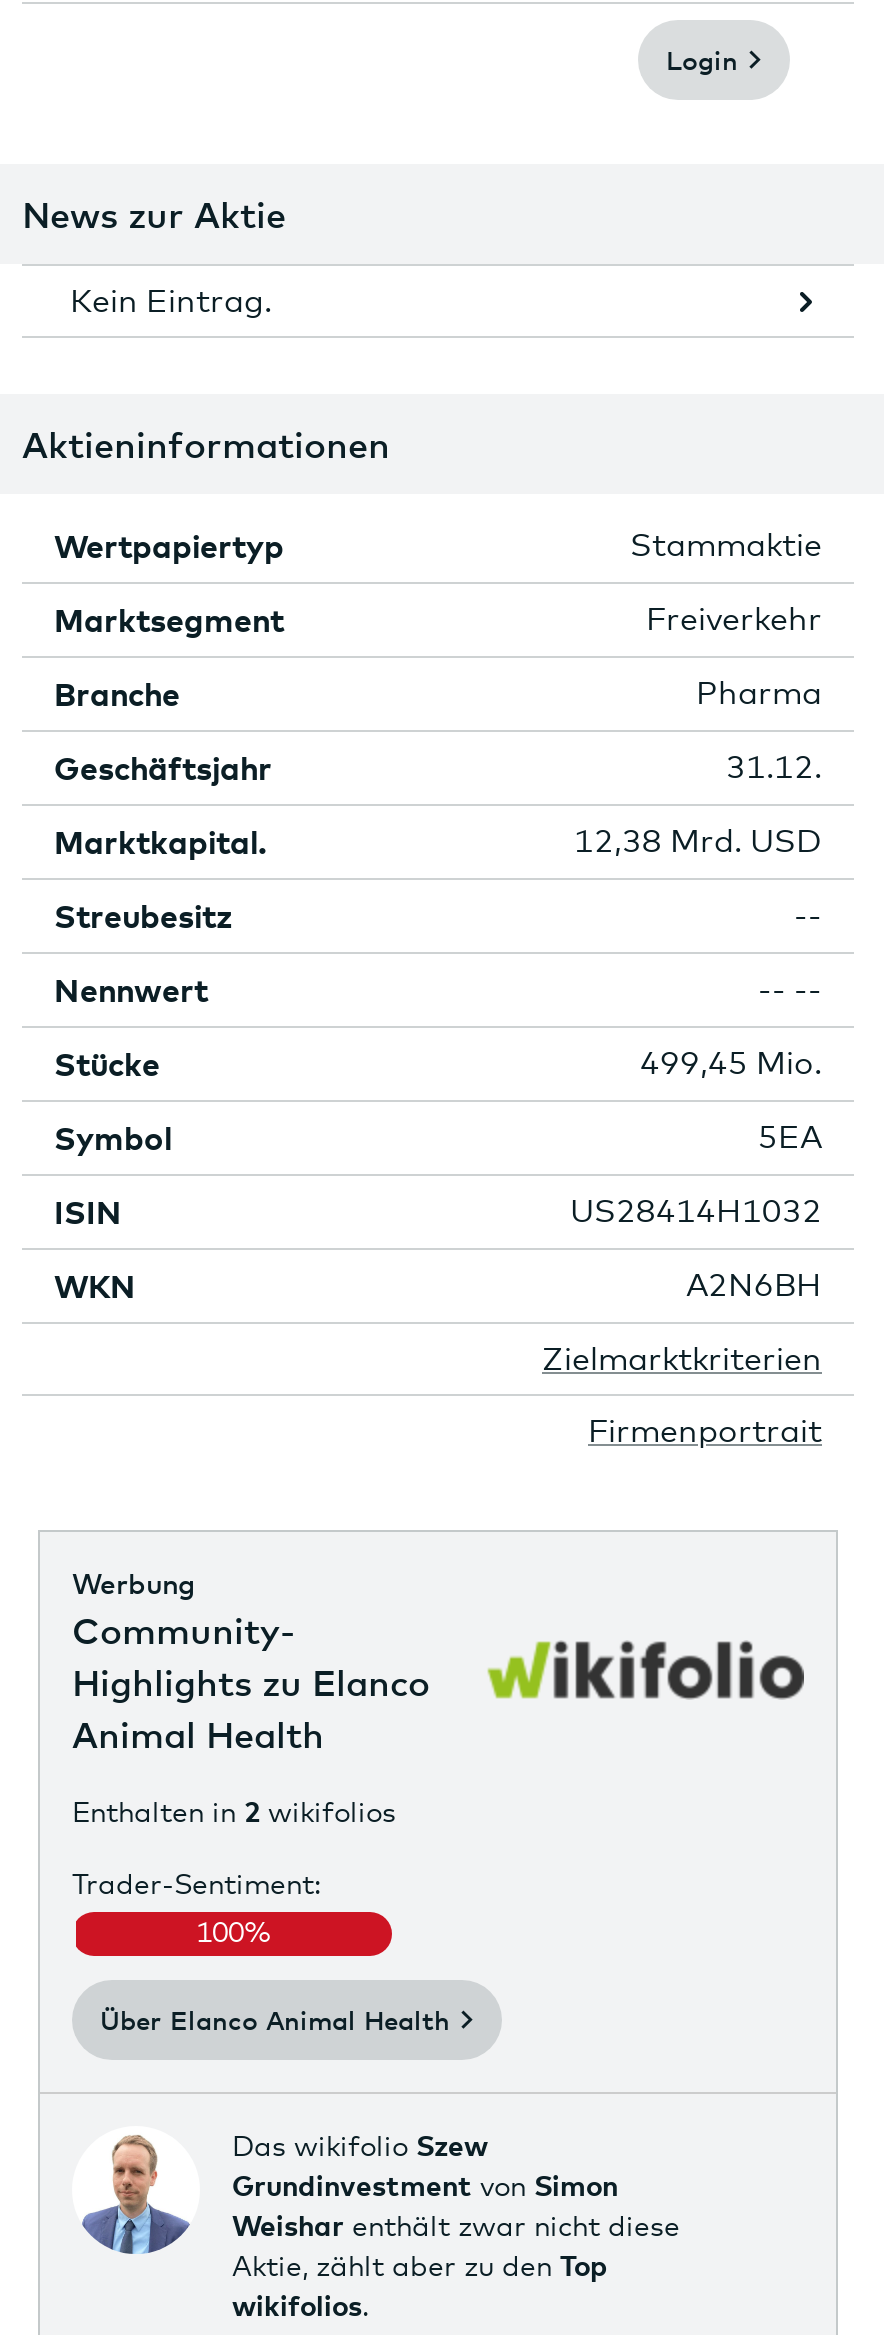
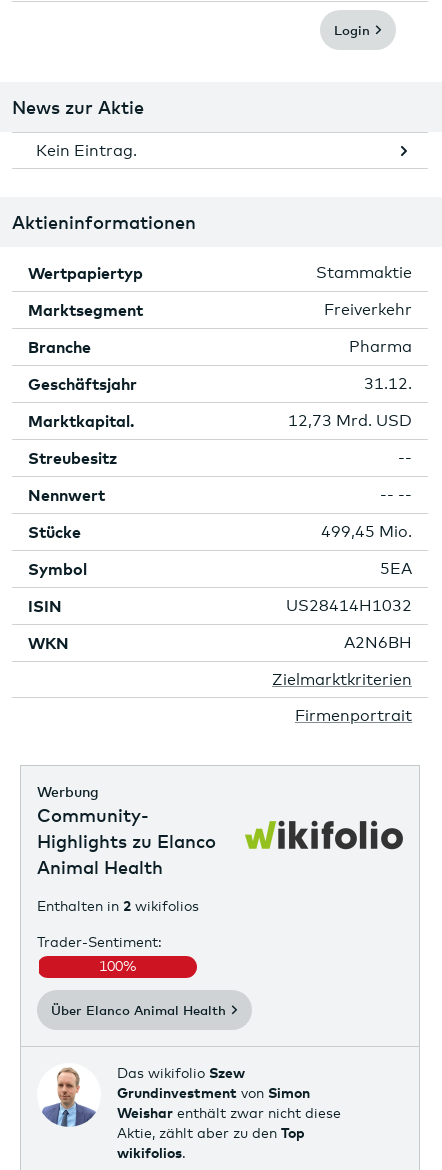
- 12,38 Mrd. USD
+ 12,73 Mrd. USD
